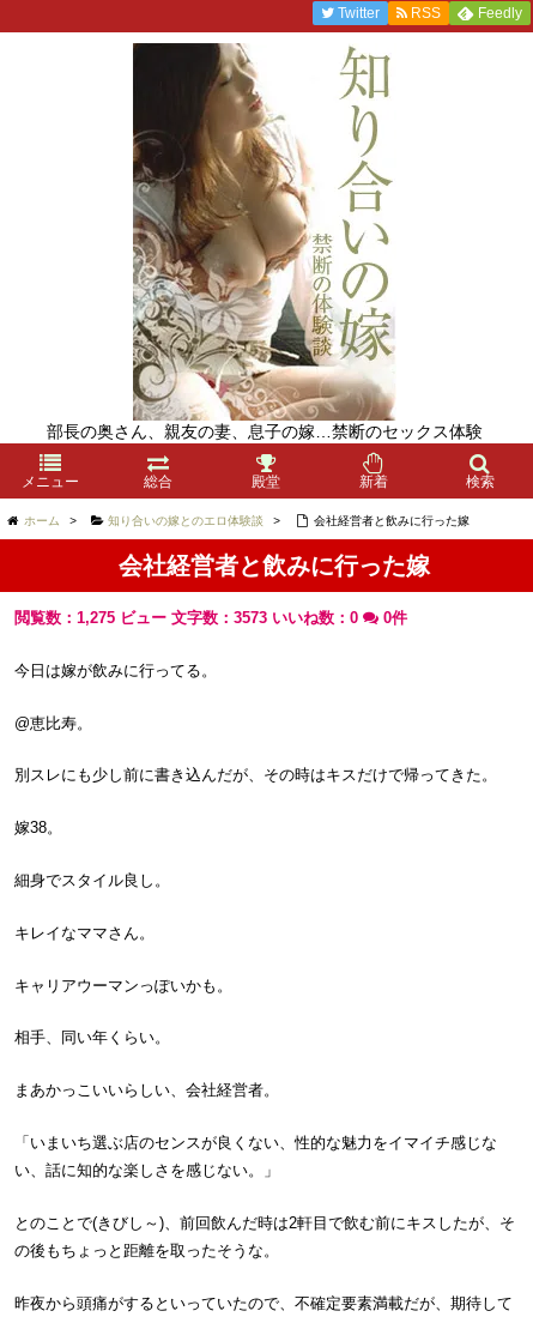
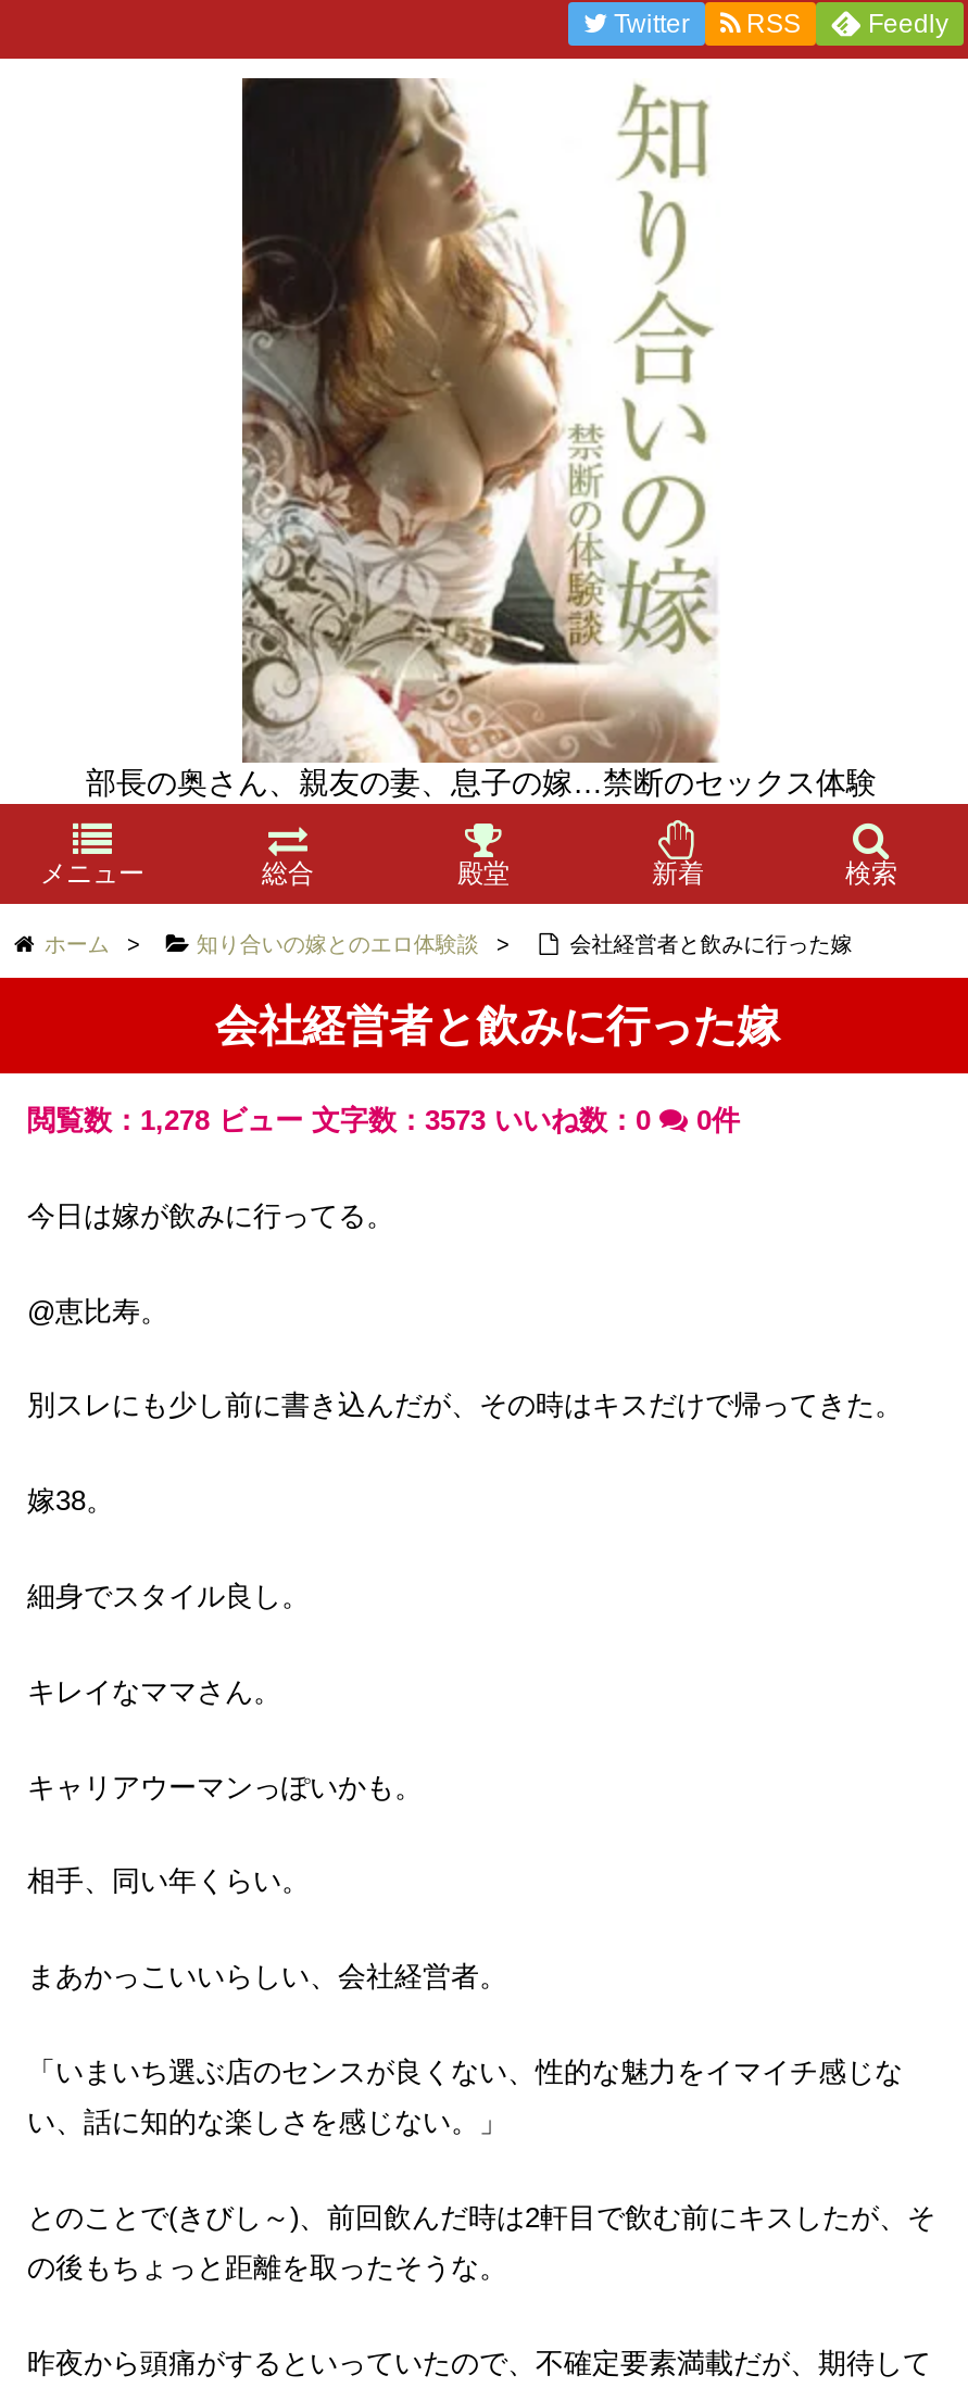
- 閲覧数：1,275 ビュー 文字数：3573 いいね数：0
+ 閲覧数：1,278 ビュー 文字数：3573 いいね数：0
